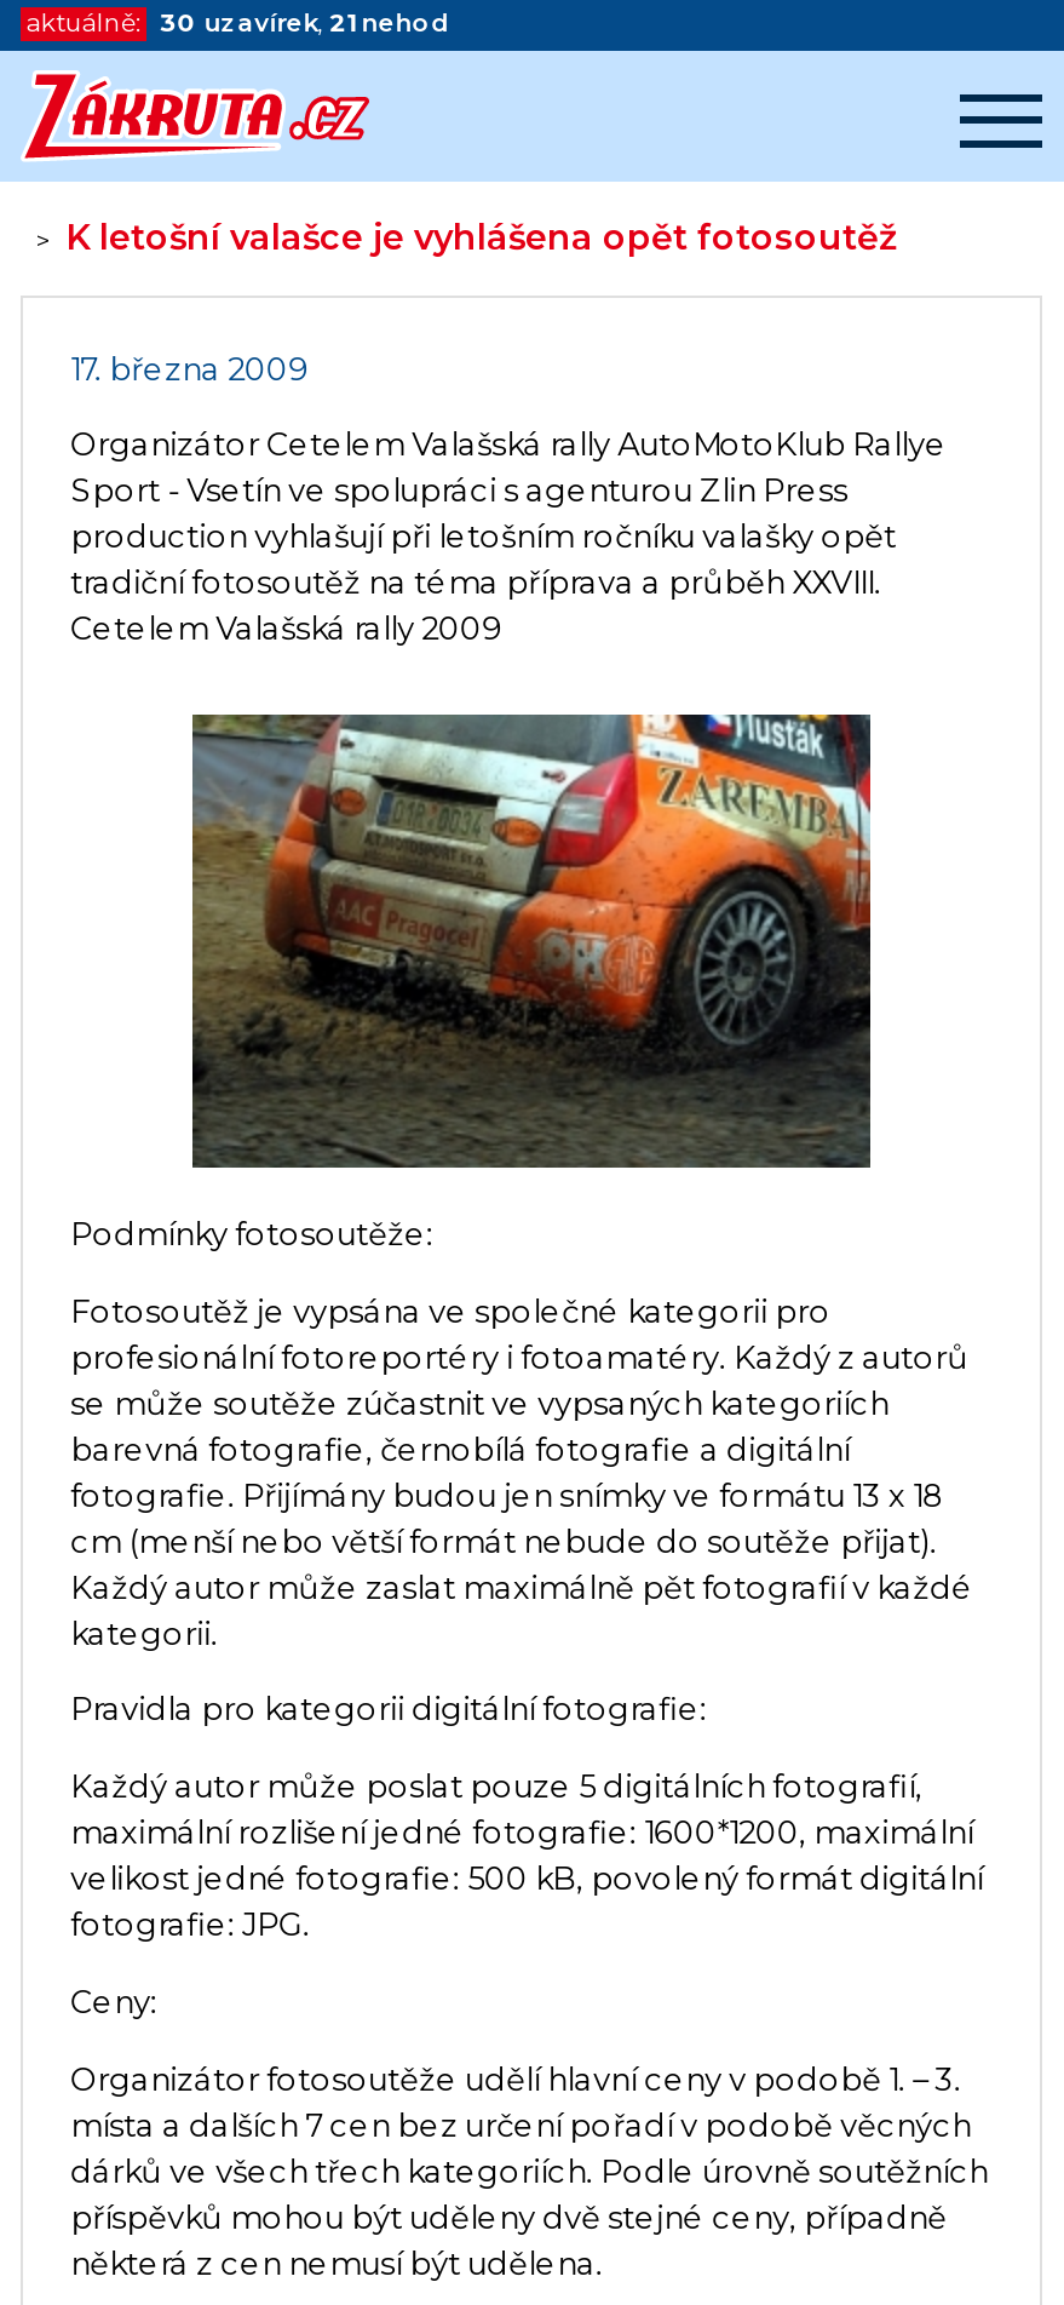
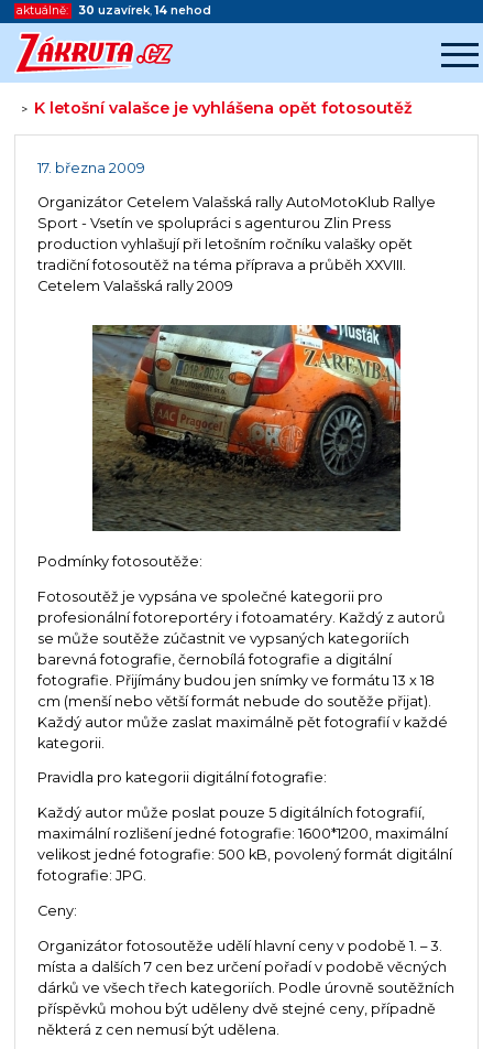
- 30 uzavírek, 21 nehod
+ 30 uzavírek, 14 nehod
